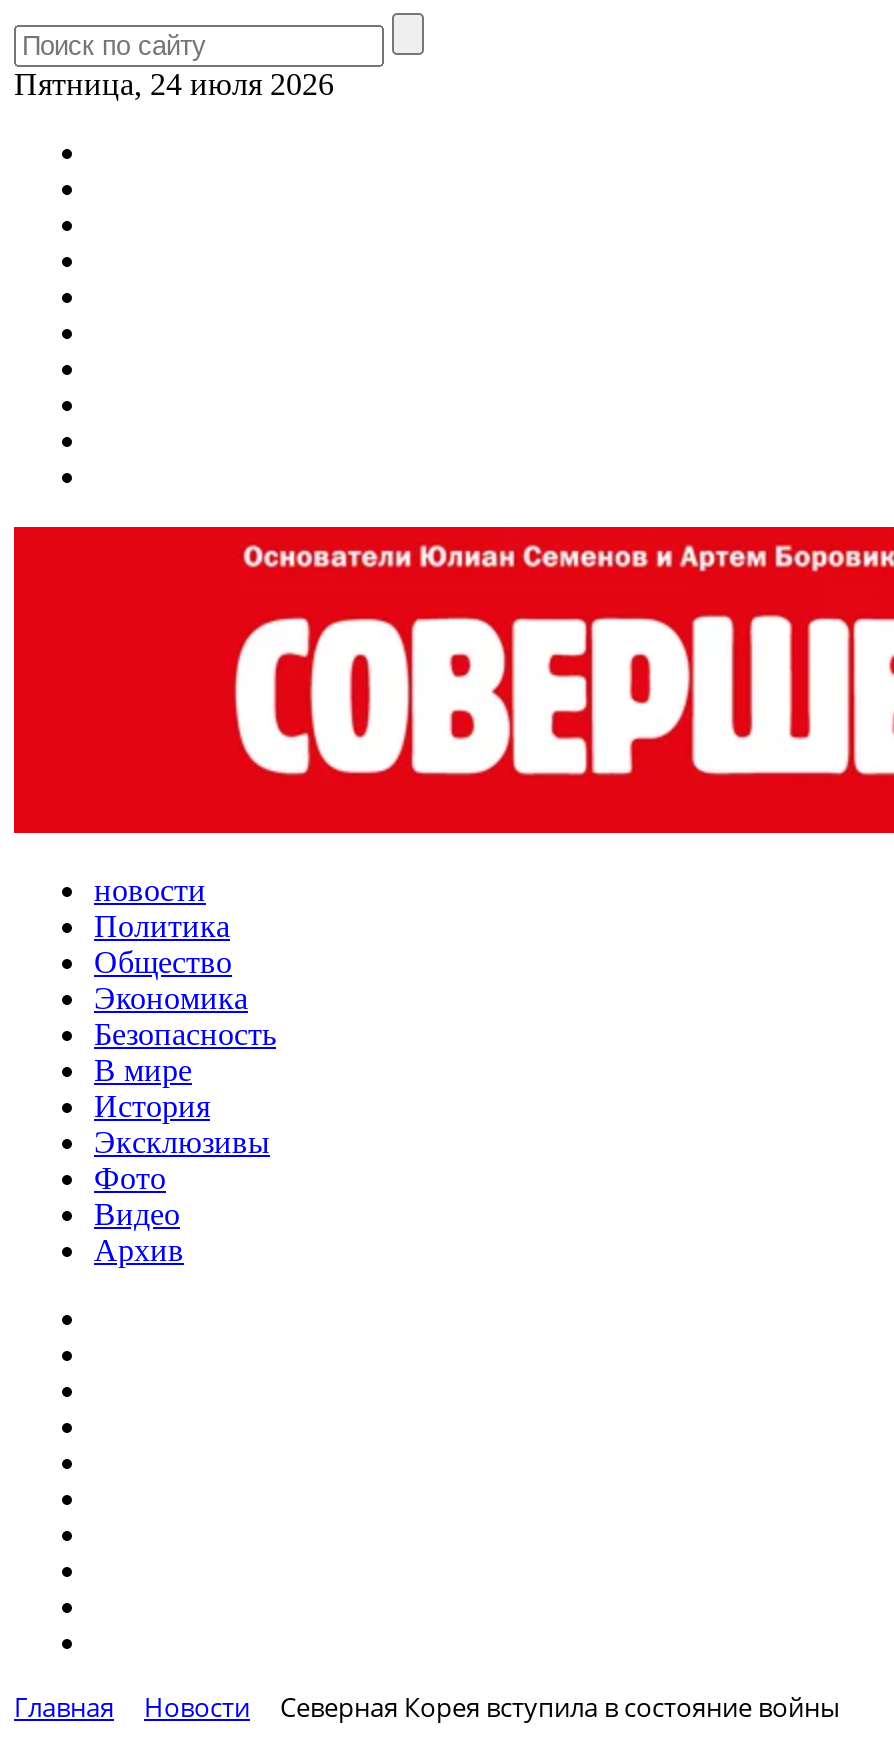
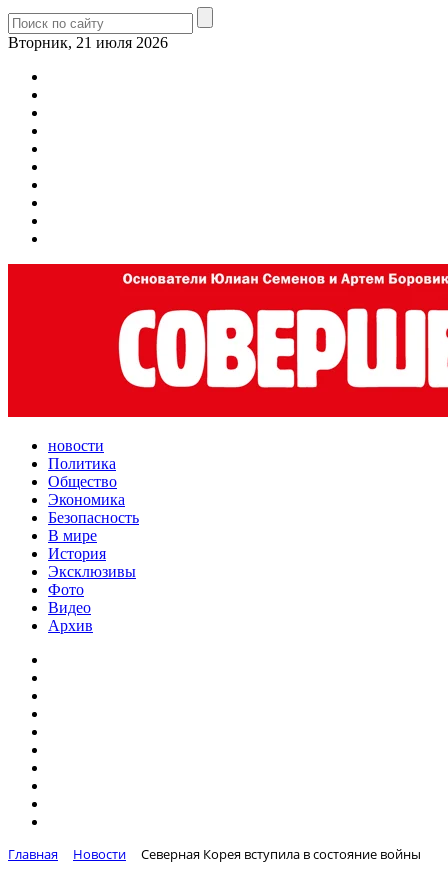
- Пятница, 24 июля 2026
+ Вторник, 21 июля 2026
